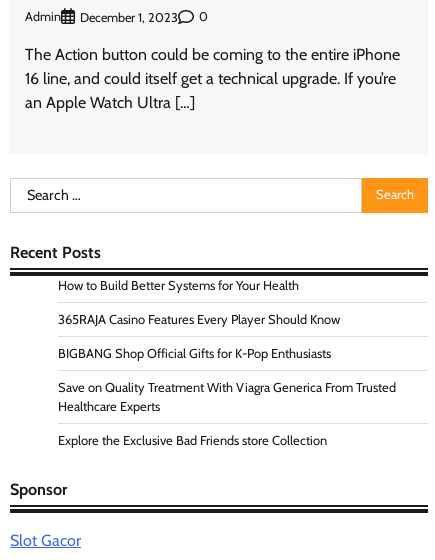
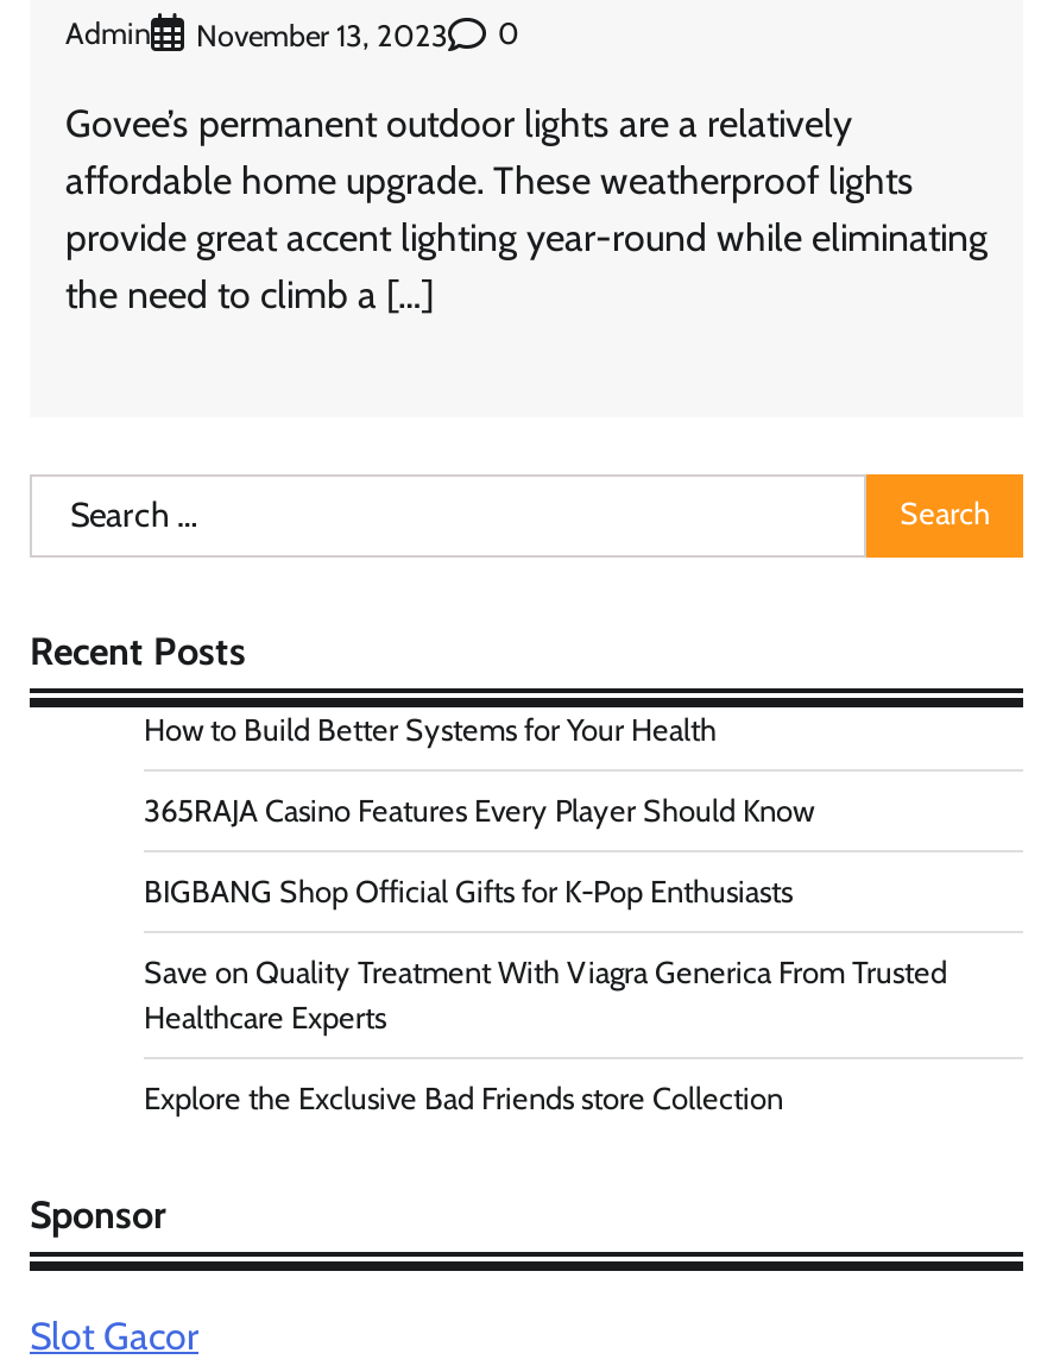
- December 1, 2023
+ November 13, 2023

- The Action button could be coming to the entire iPhone
- 16 line, and could itself get a technical upgrade. If you’re
- an Apple Watch Ultra […]
+ Govee’s permanent outdoor lights are a relatively
+ affordable home upgrade. These weatherproof lights
+ provide great accent lighting year-round while eliminating
+ the need to climb a […]
